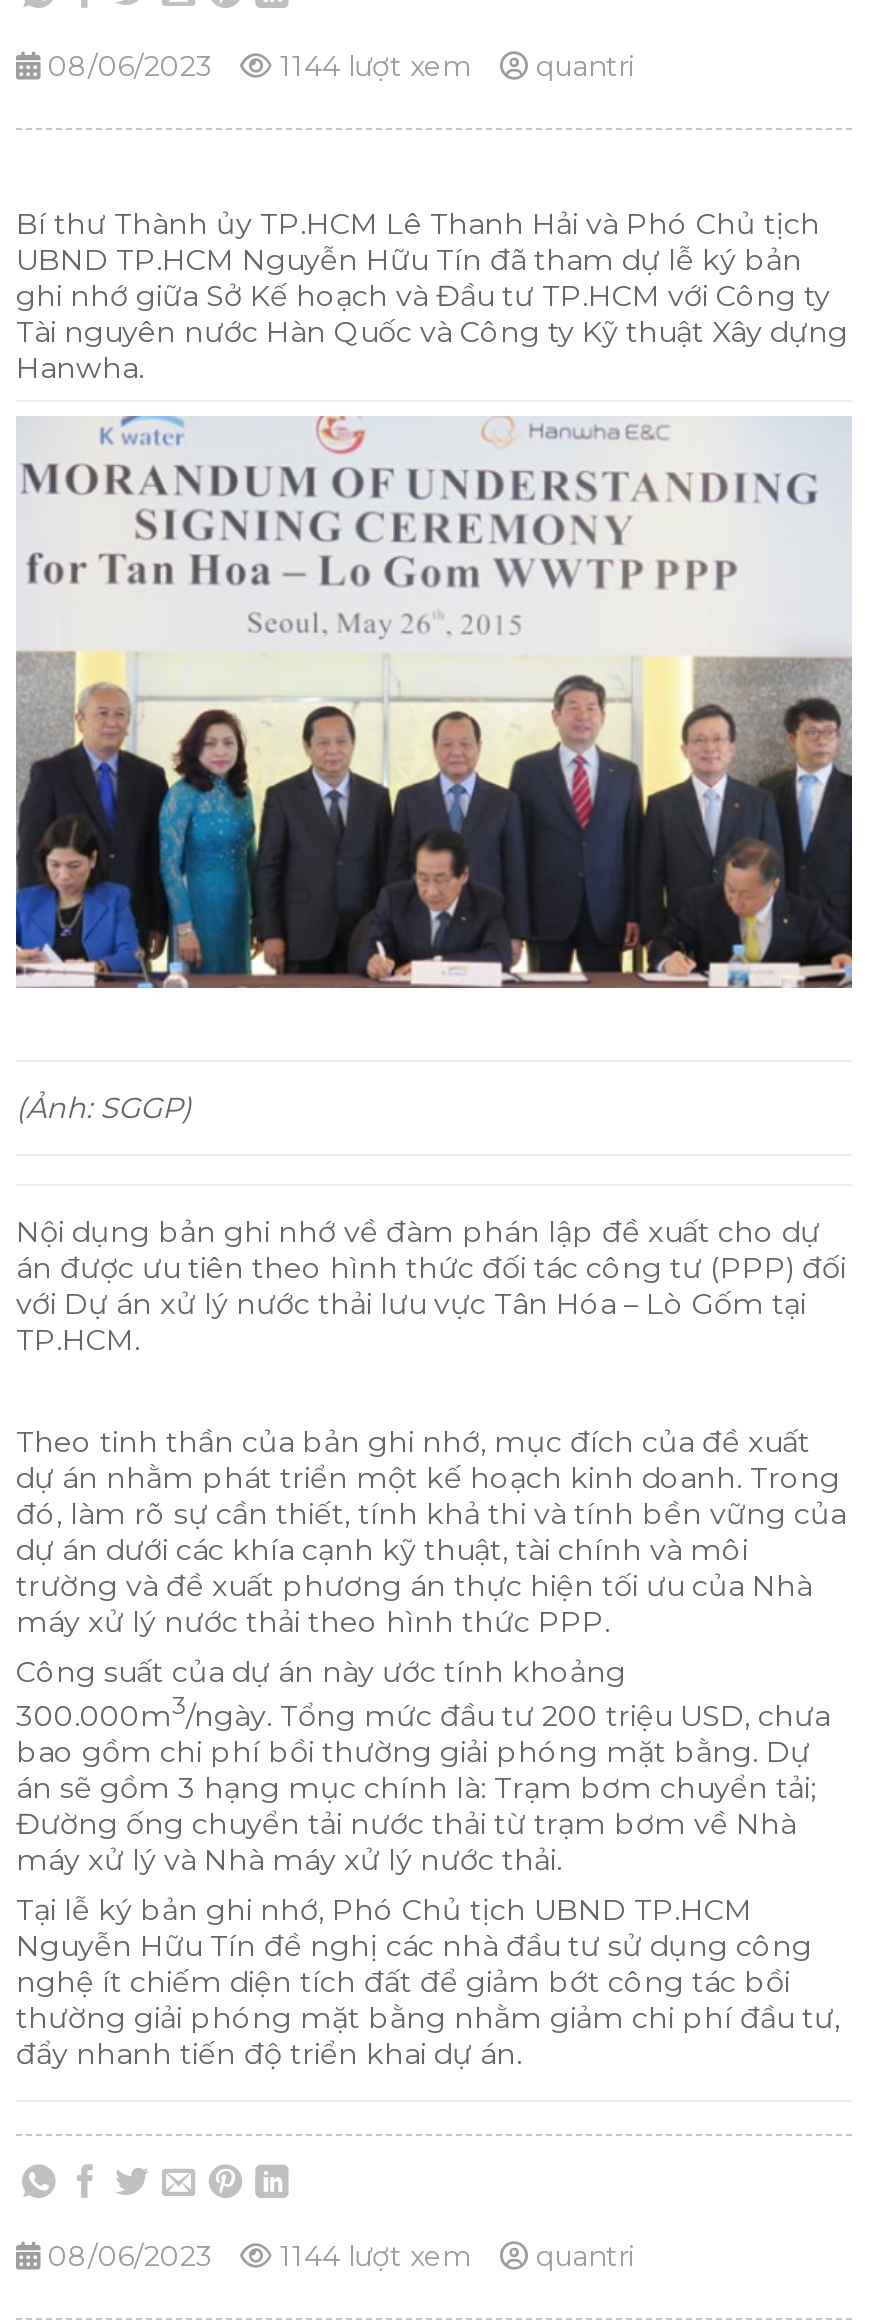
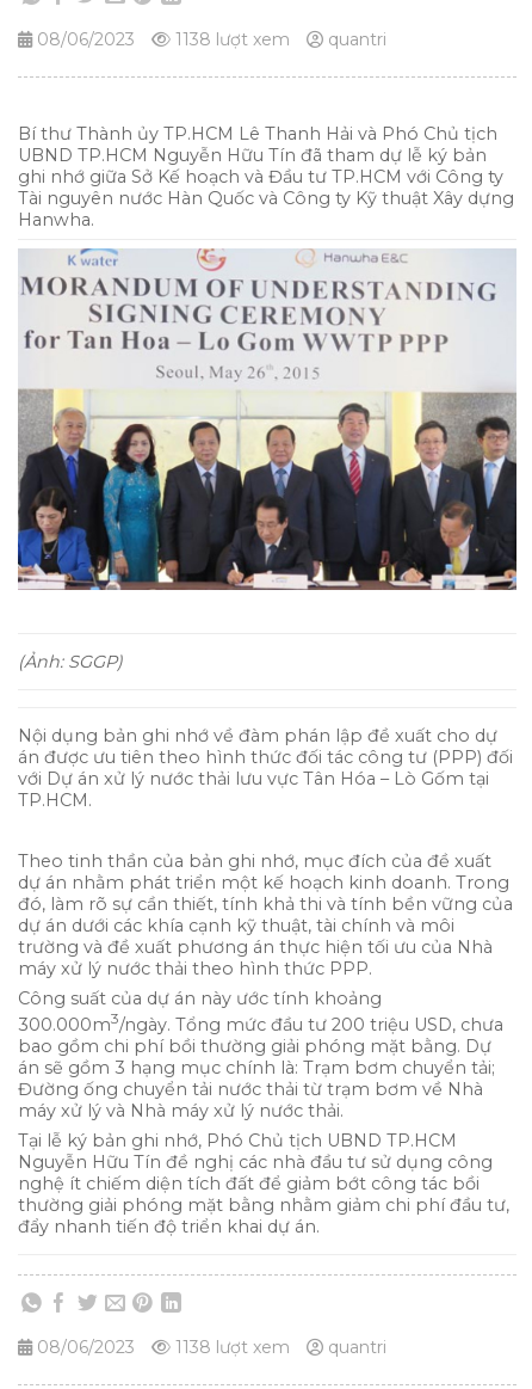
- 08/06/2023 1144 lượt xem quantri
+ 08/06/2023 1138 lượt xem quantri

- 08/06/2023 1144 lượt xem quantri
+ 08/06/2023 1138 lượt xem quantri
